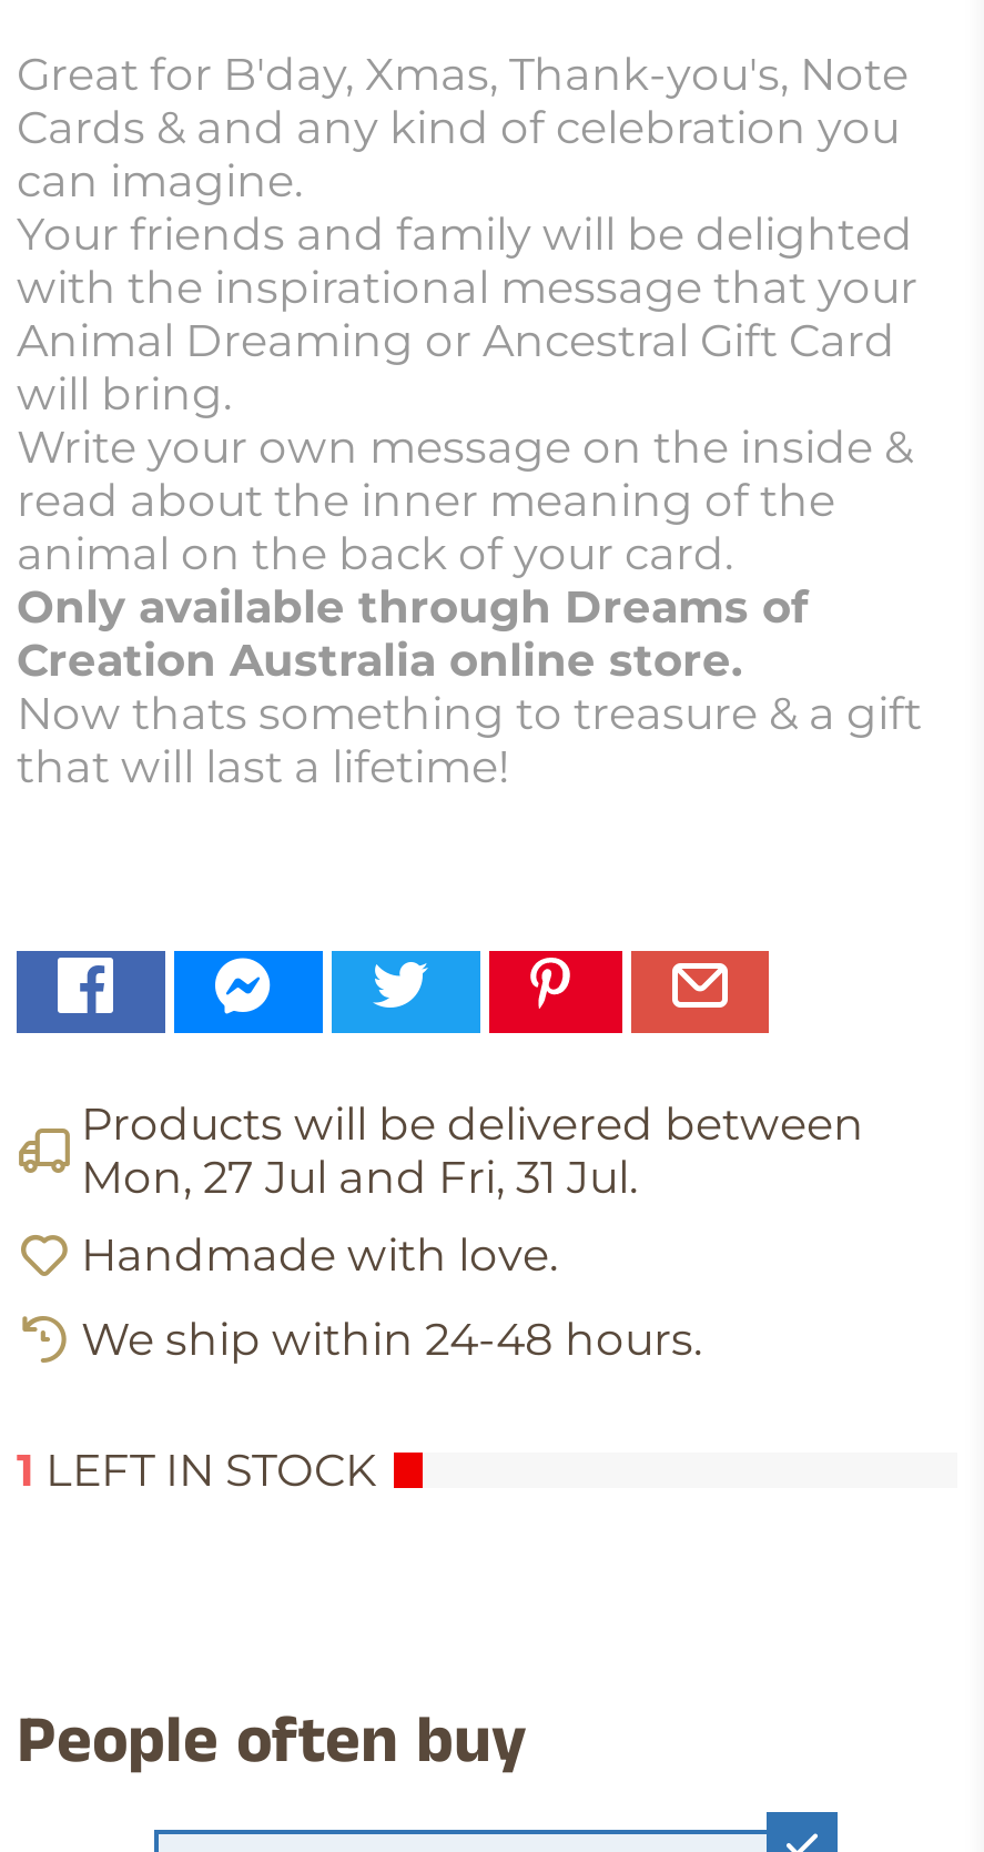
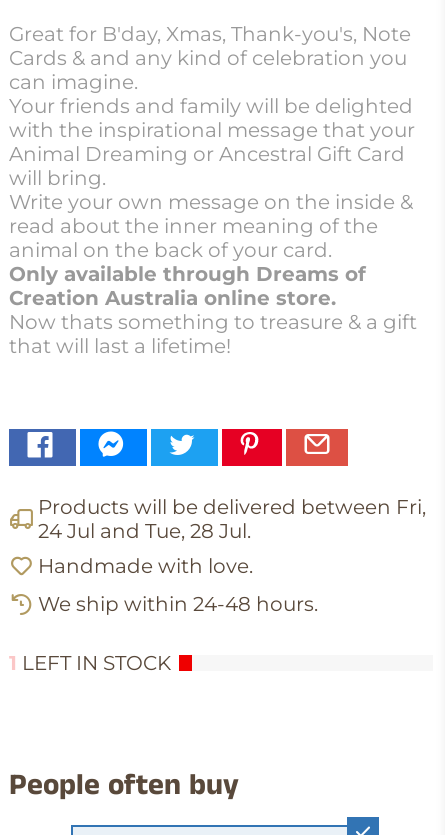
- Products will be delivered between
- Mon, 27 Jul and Fri, 31 Jul.
+ Products will be delivered between Fri,
+ 24 Jul and Tue, 28 Jul.
